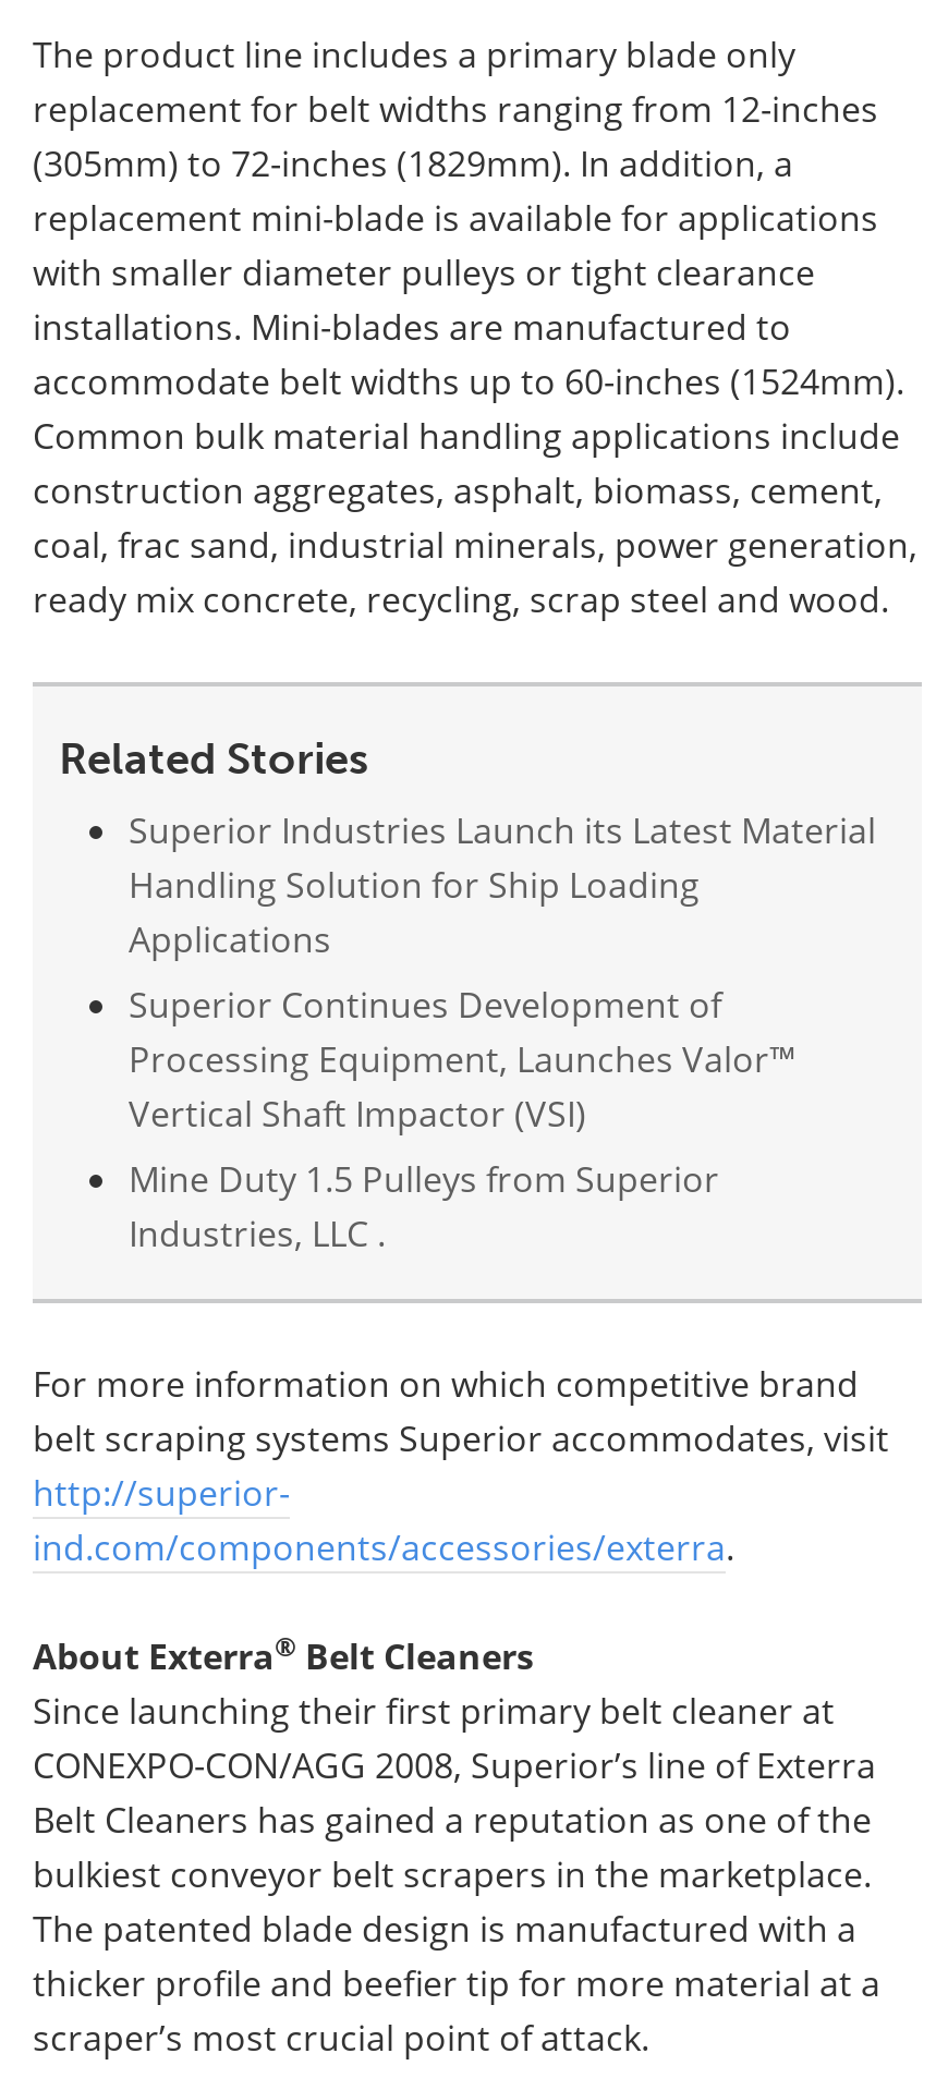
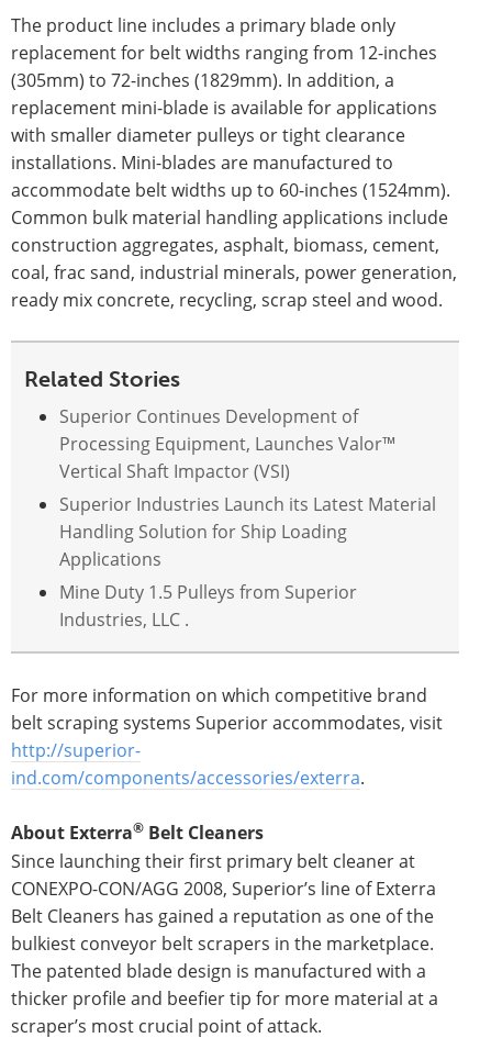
moved down: Superior Industries Launch its Latest Material | Handling Solution for Ship Loading | Applications

moved up: Superior Continues Development of | Processing Equipment, Launches Valor™ | Vertical Shaft Impactor (VSI)
